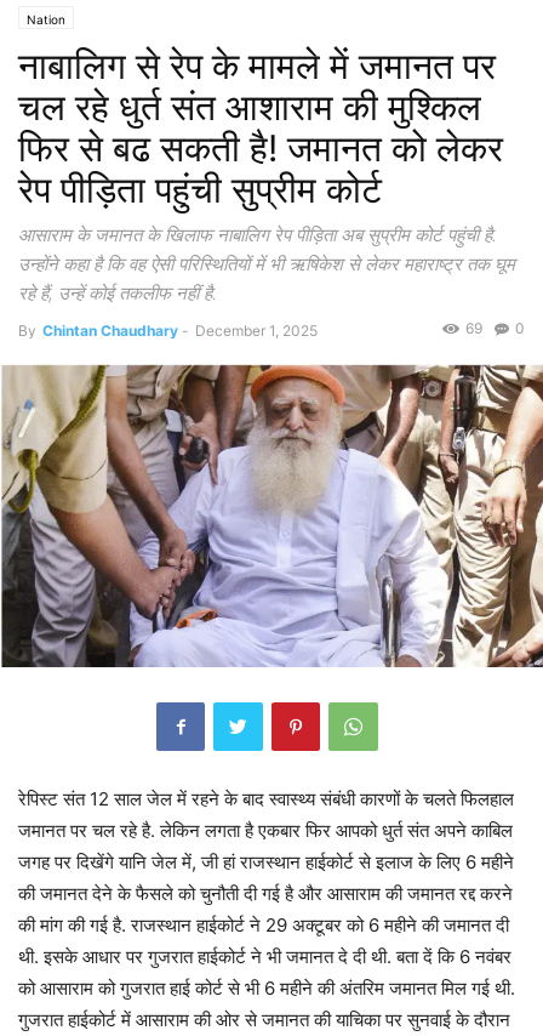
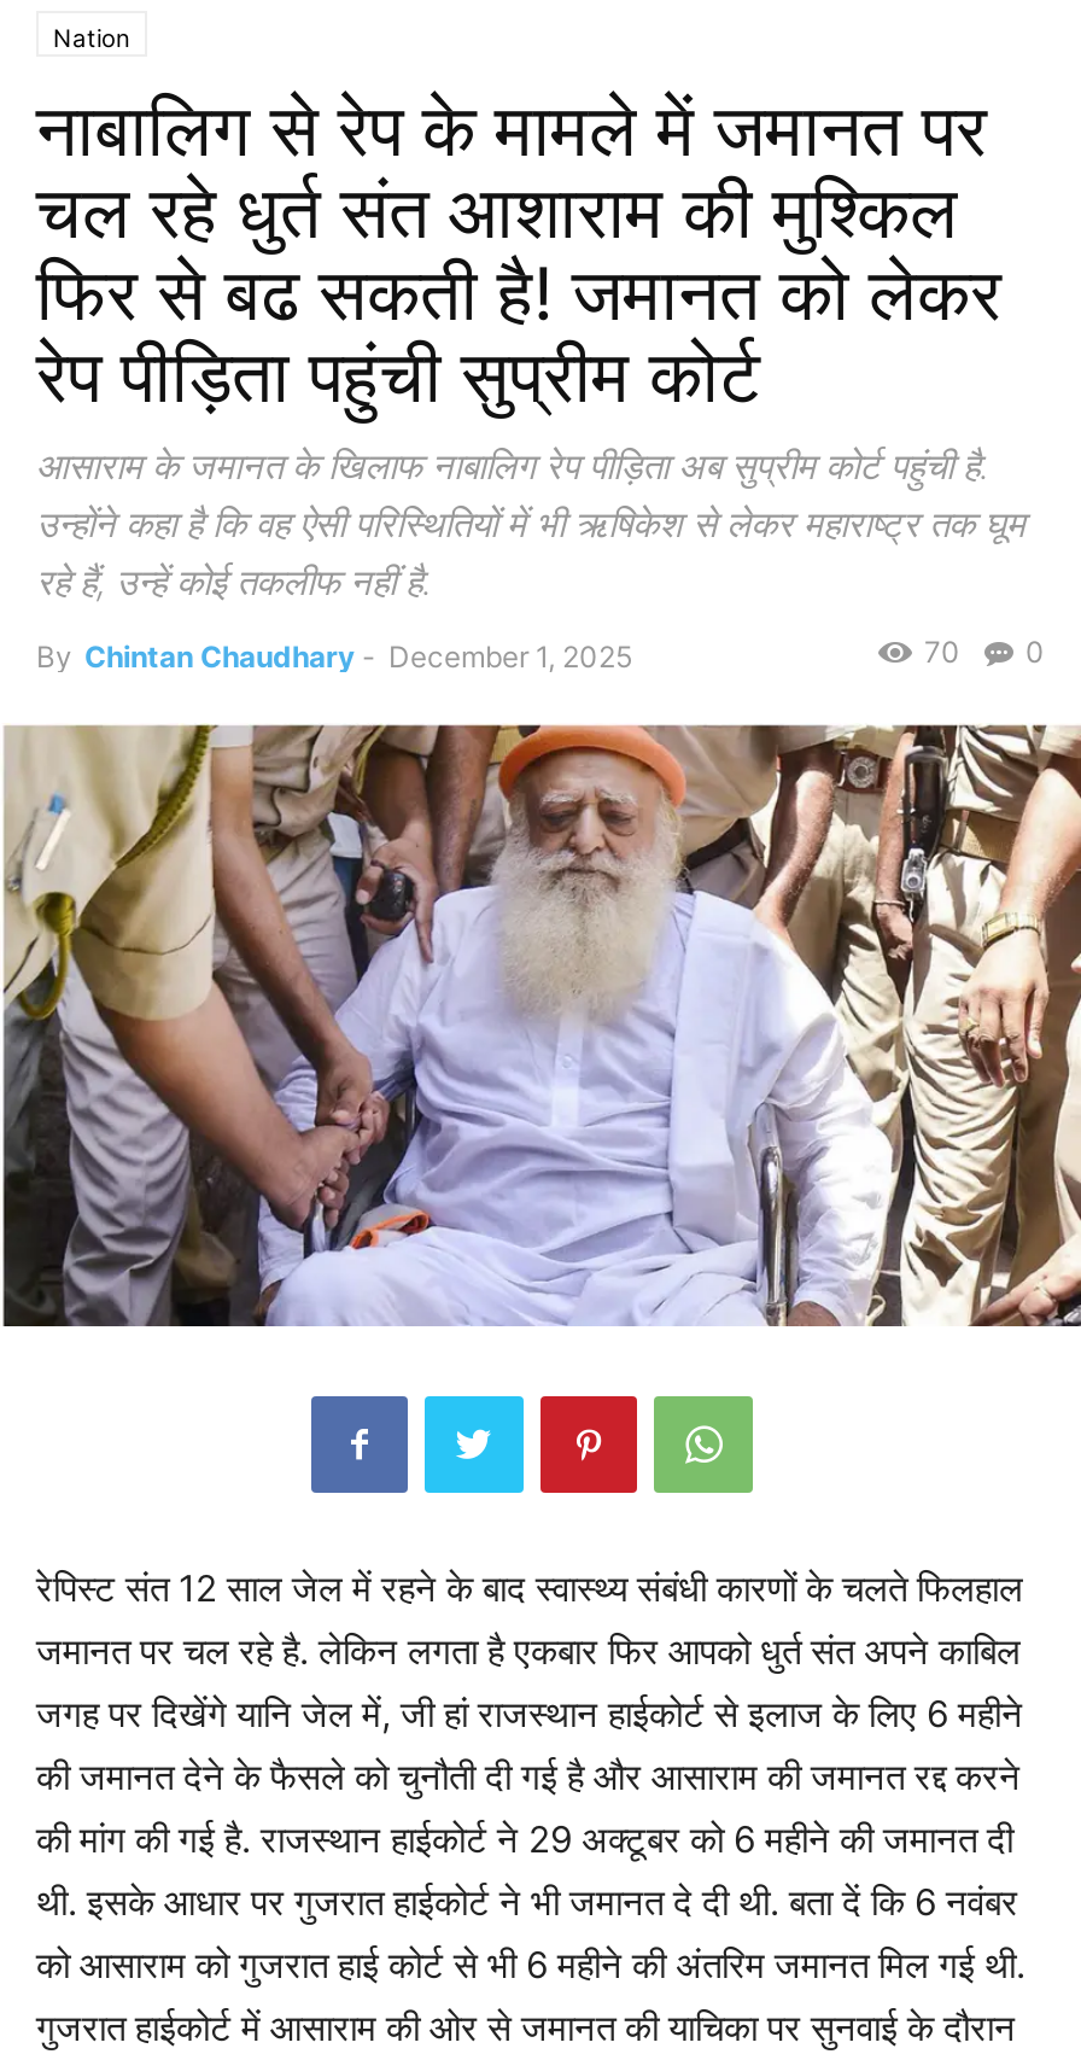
- 69 0
+ 70 0
